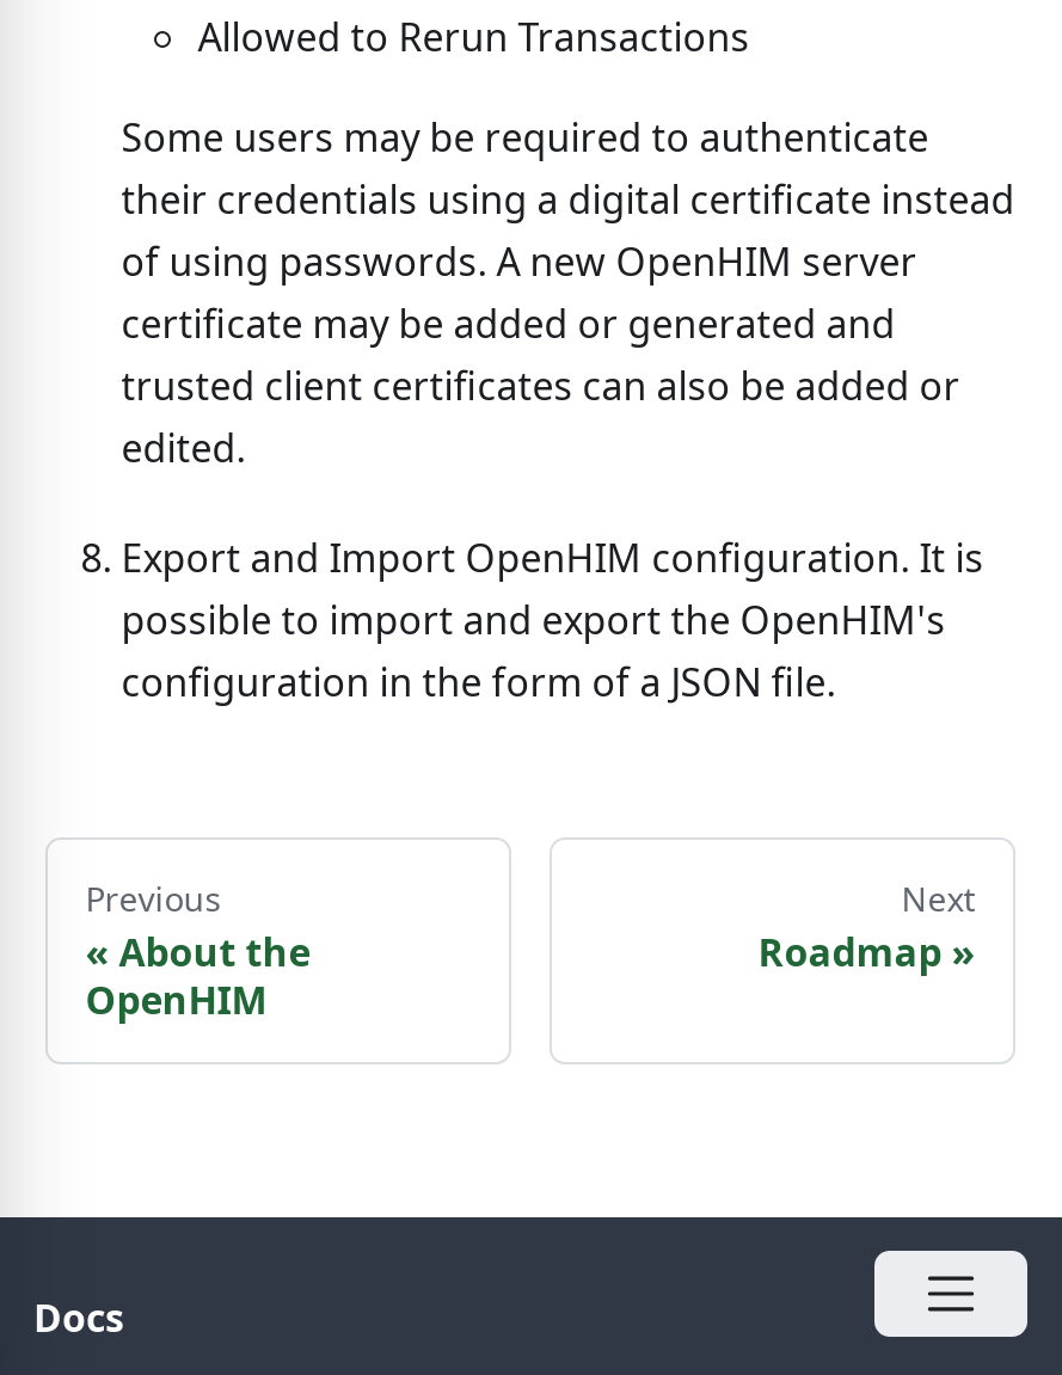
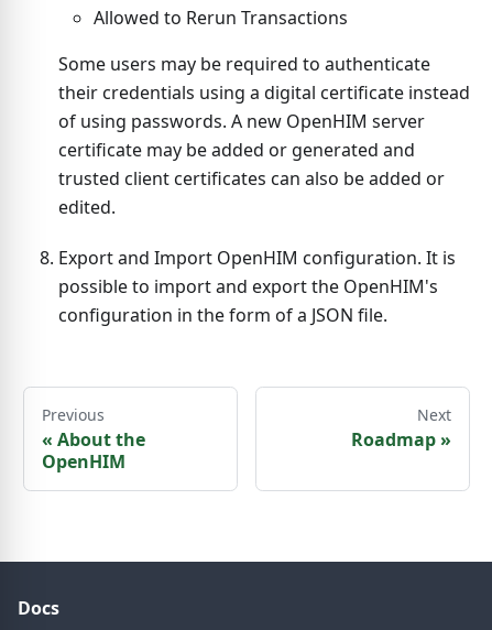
- [image]
